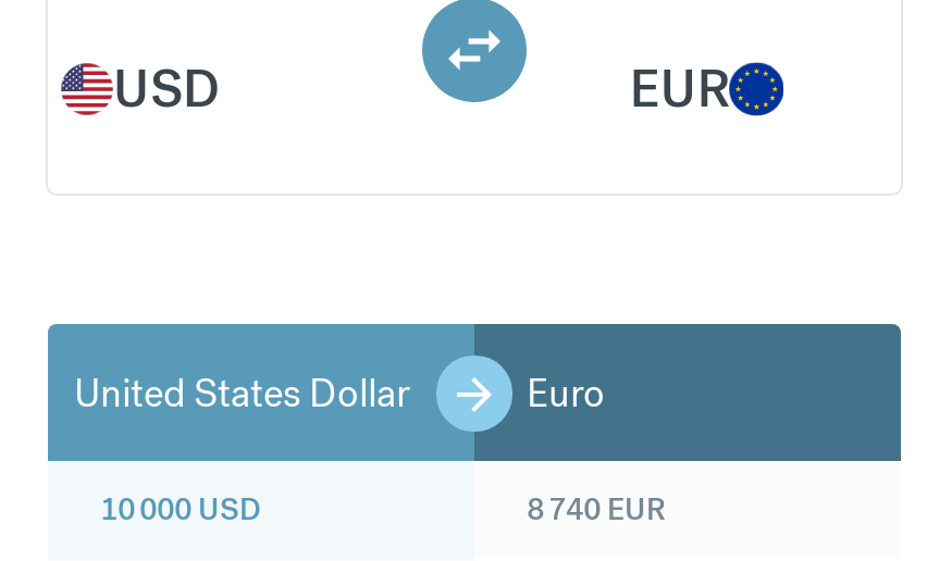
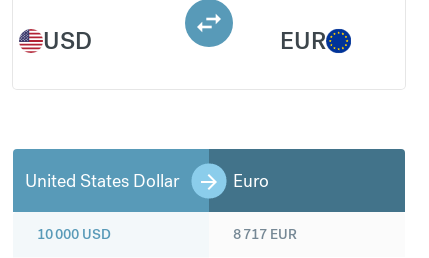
- 8 740 EUR
+ 8 717 EUR
